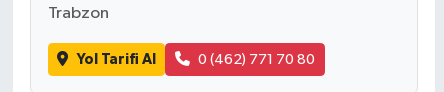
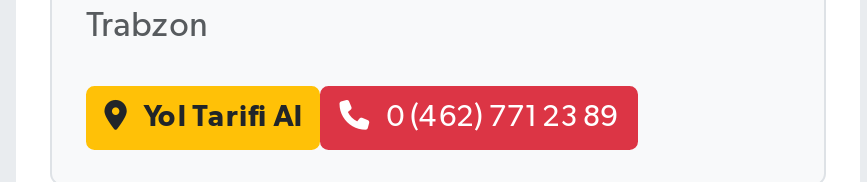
- 0 (462) 771 70 80
+ 0 (462) 771 23 89
